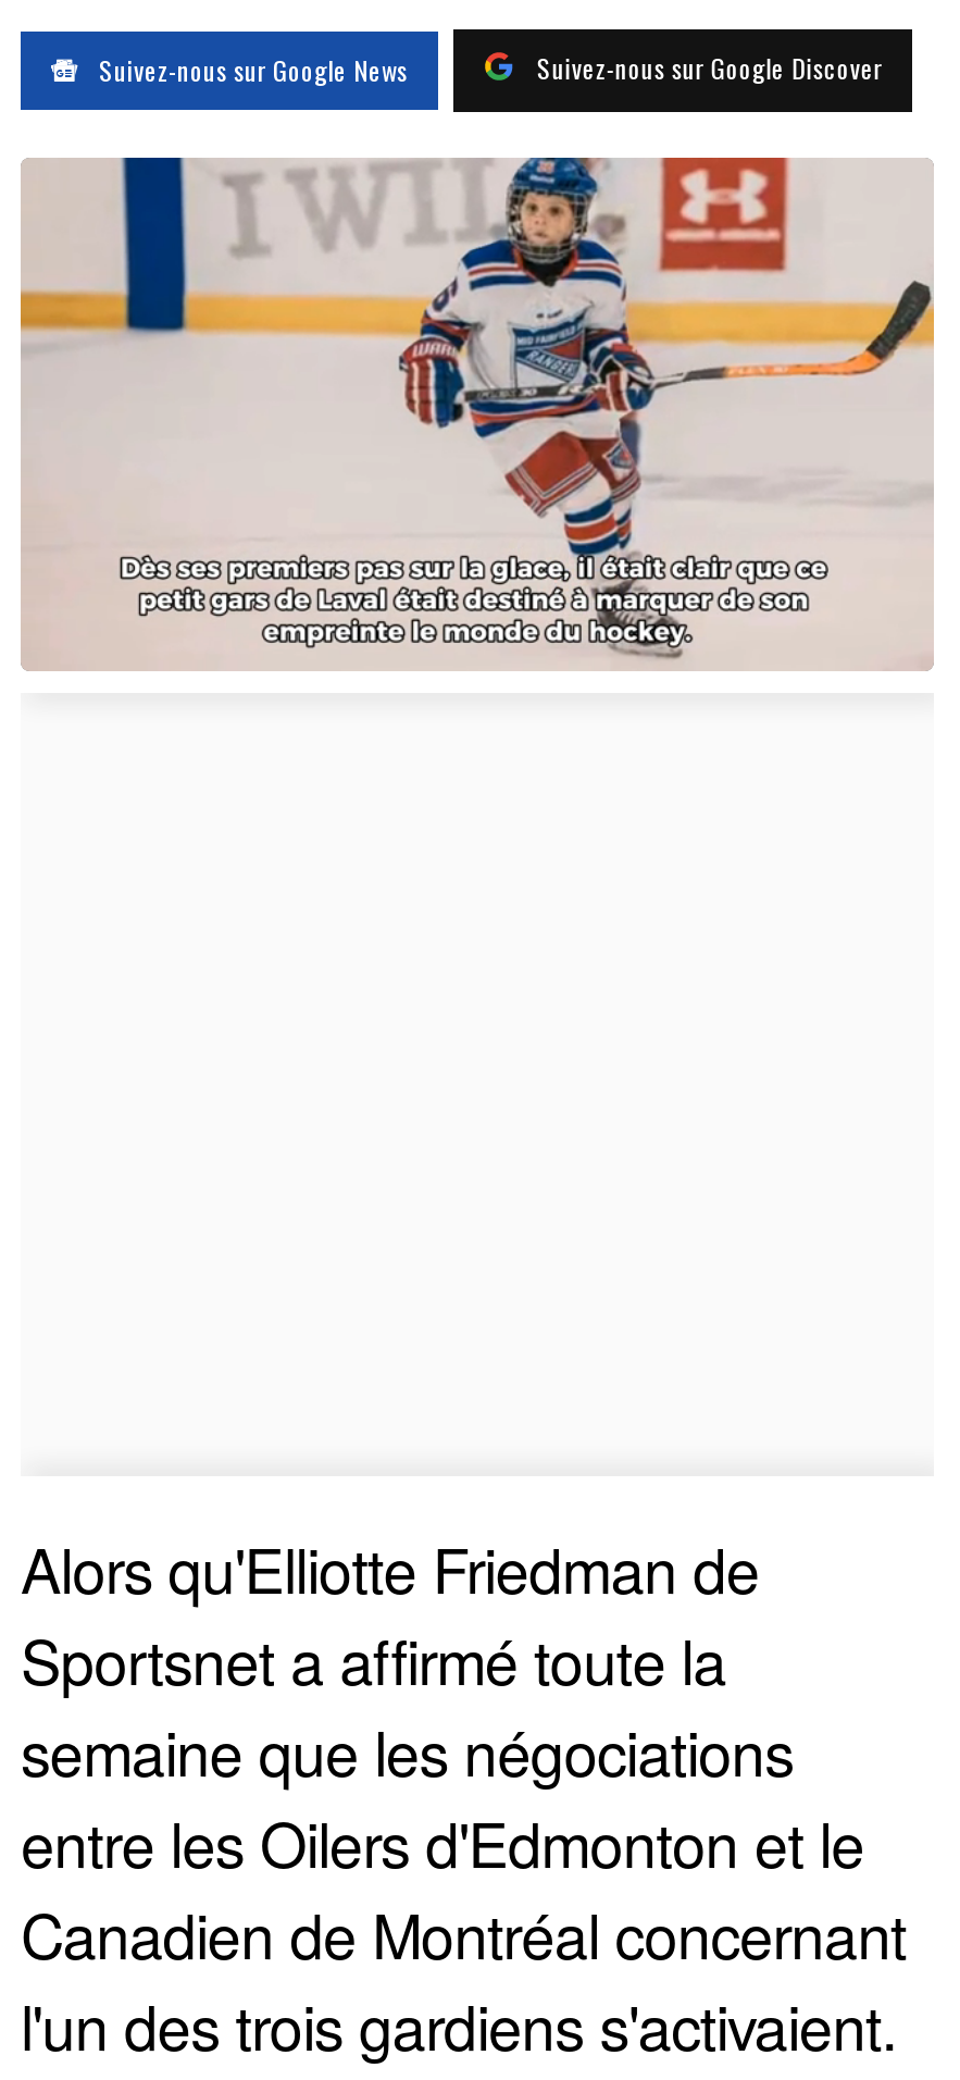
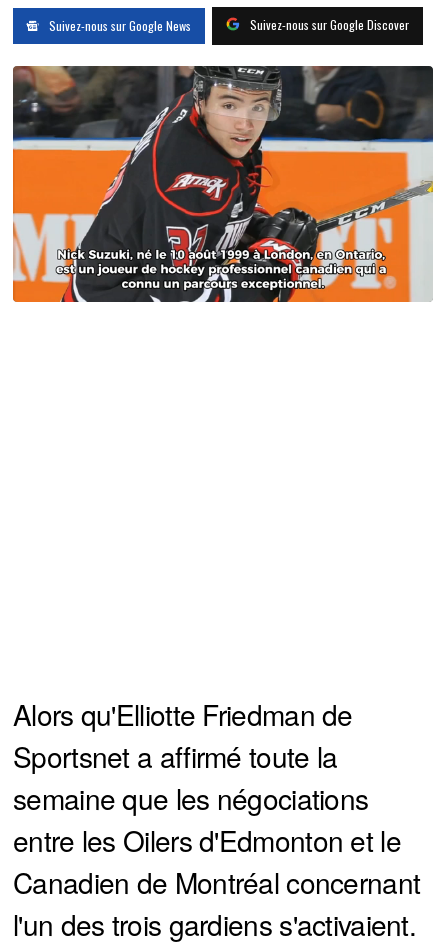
- [image]
+ [image]
